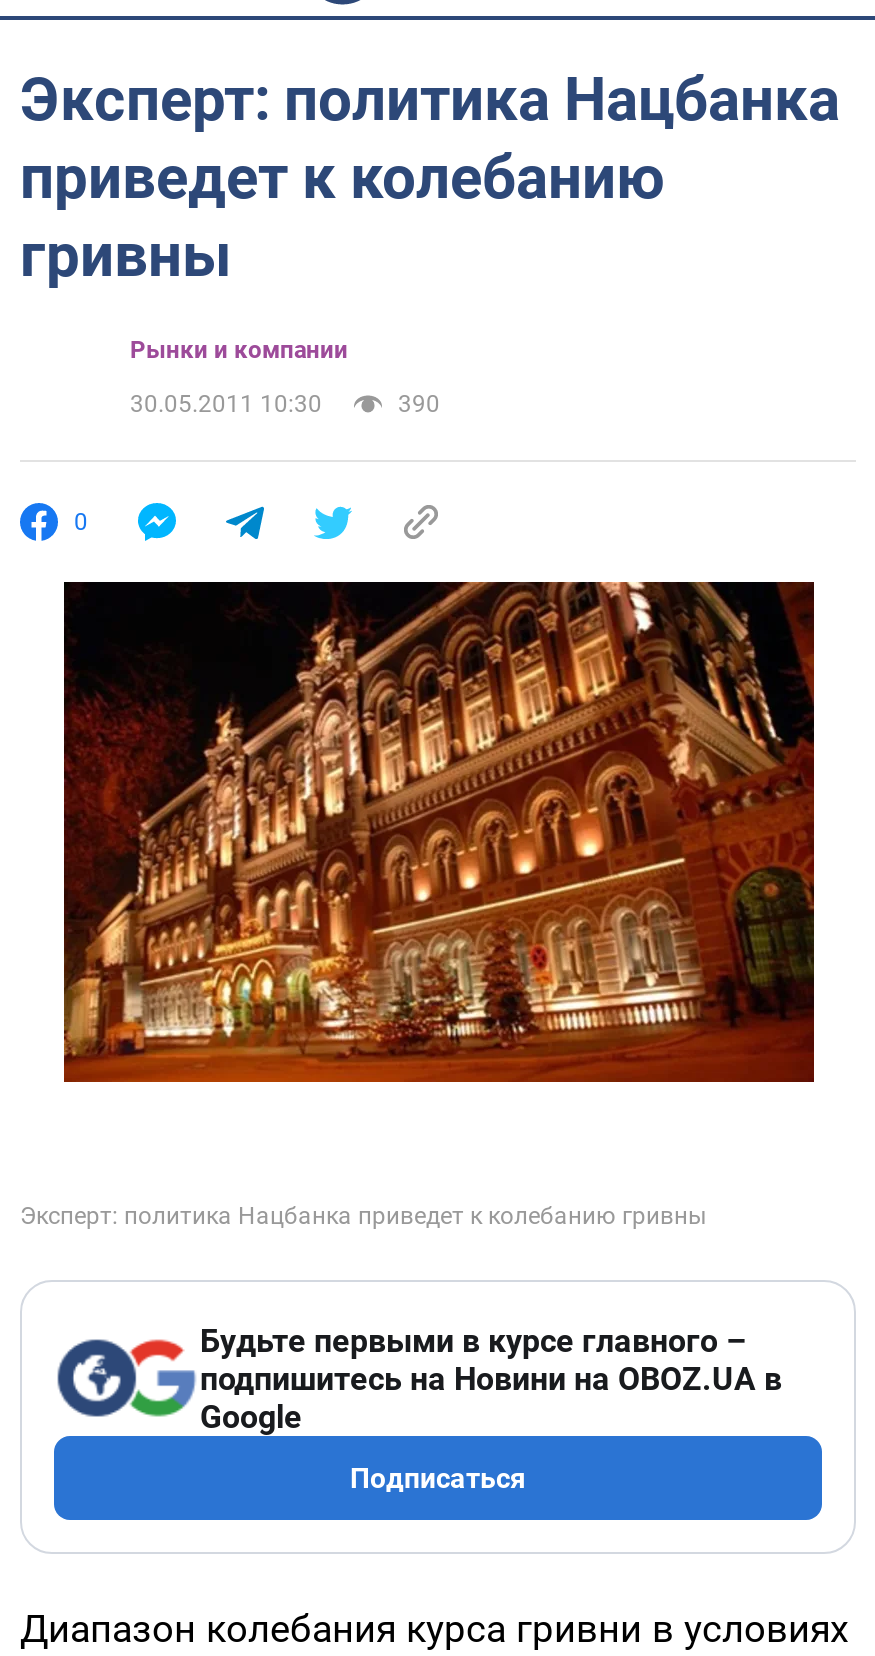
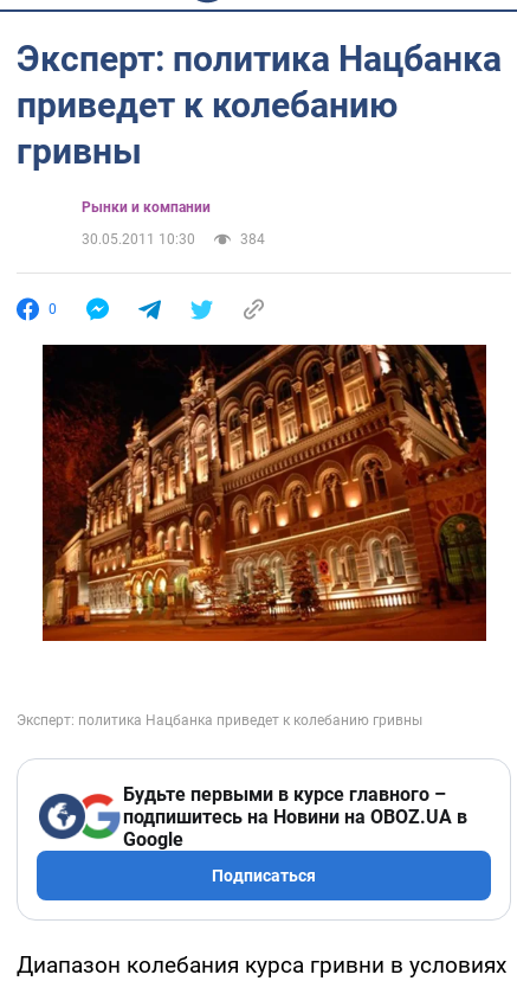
- 390
+ 384
